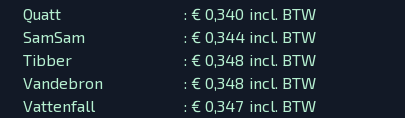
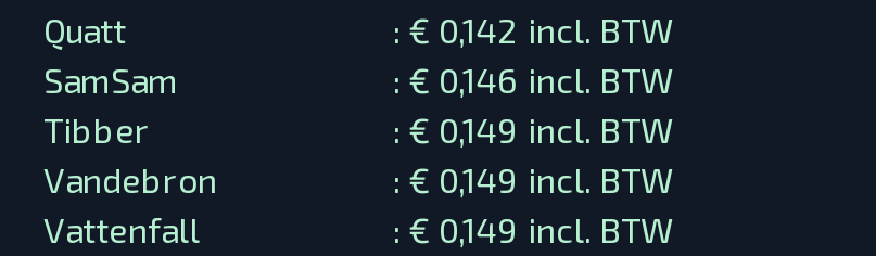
- : € 0,340 incl. BTW
+ : € 0,142 incl. BTW

- : € 0,344 incl. BTW
+ : € 0,146 incl. BTW

- : € 0,348 incl. BTW
+ : € 0,149 incl. BTW

- : € 0,348 incl. BTW
+ : € 0,149 incl. BTW

- : € 0,347 incl. BTW
+ : € 0,149 incl. BTW
